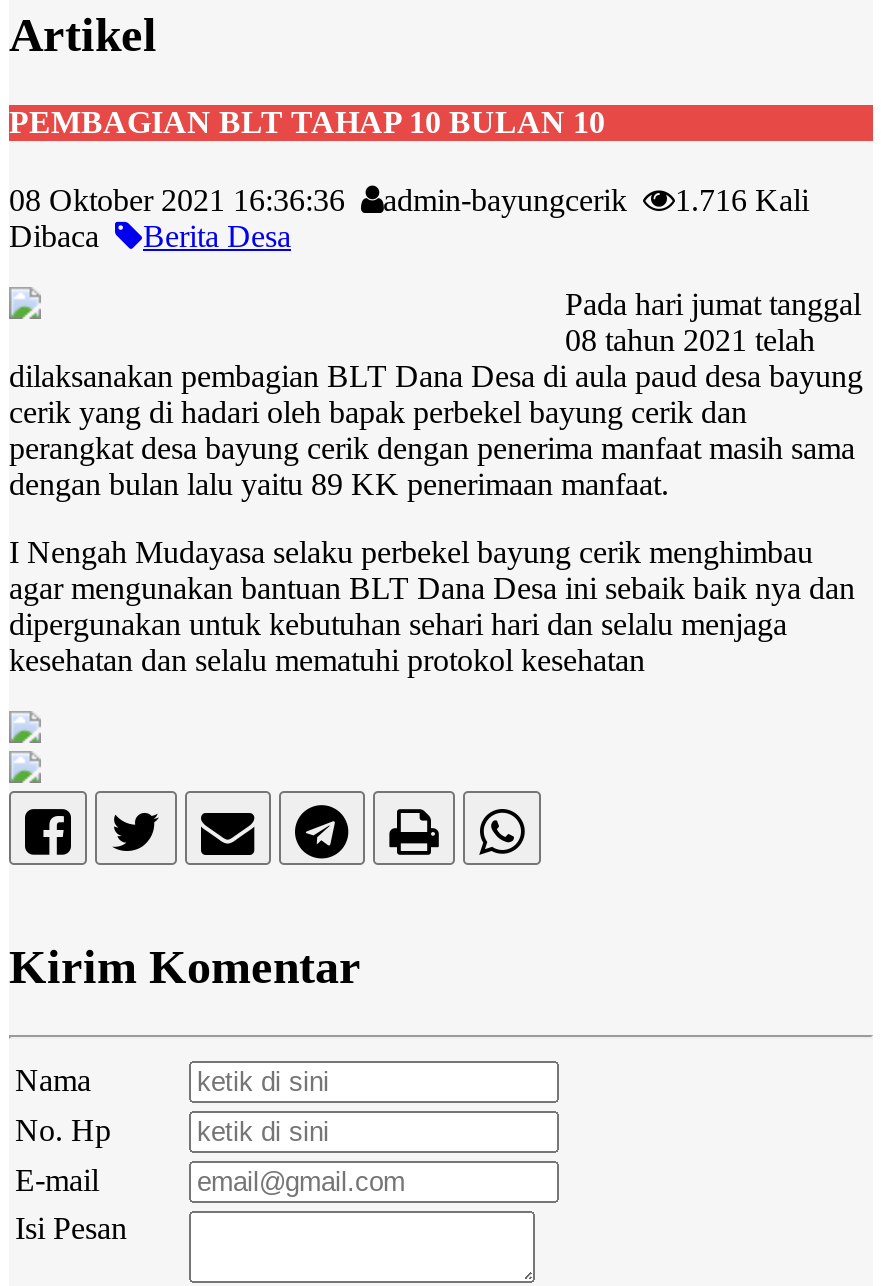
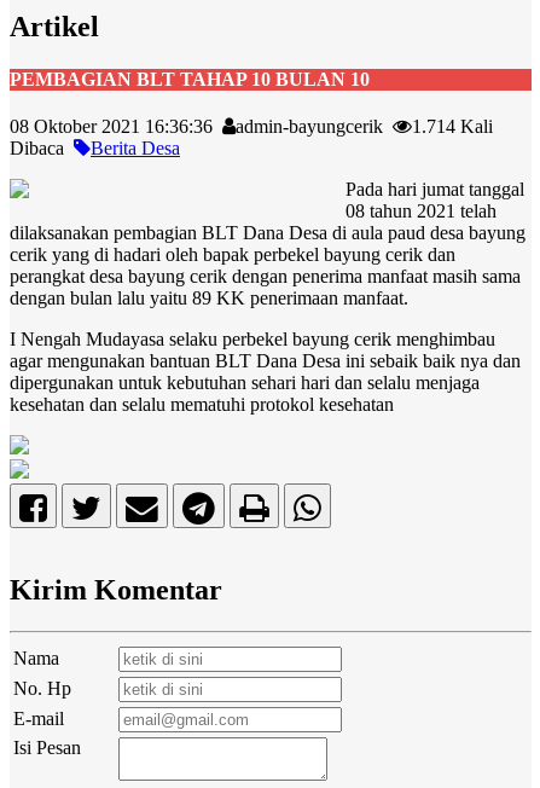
- 08 Oktober 2021 16:36:36 admin-bayungcerik 1.716 Kali
+ 08 Oktober 2021 16:36:36 admin-bayungcerik 1.714 Kali
